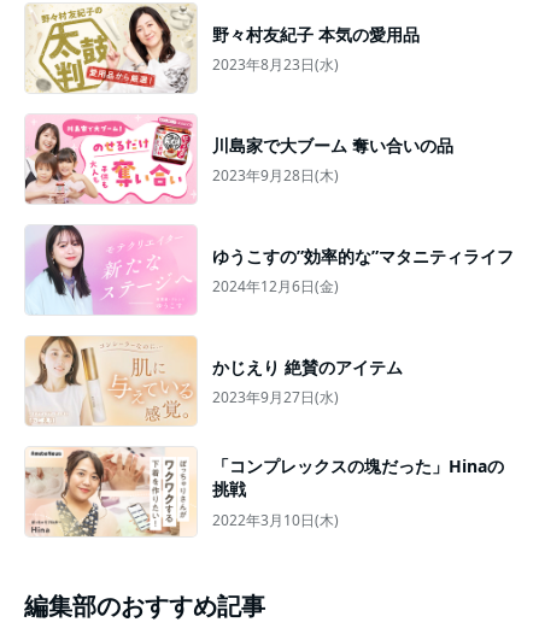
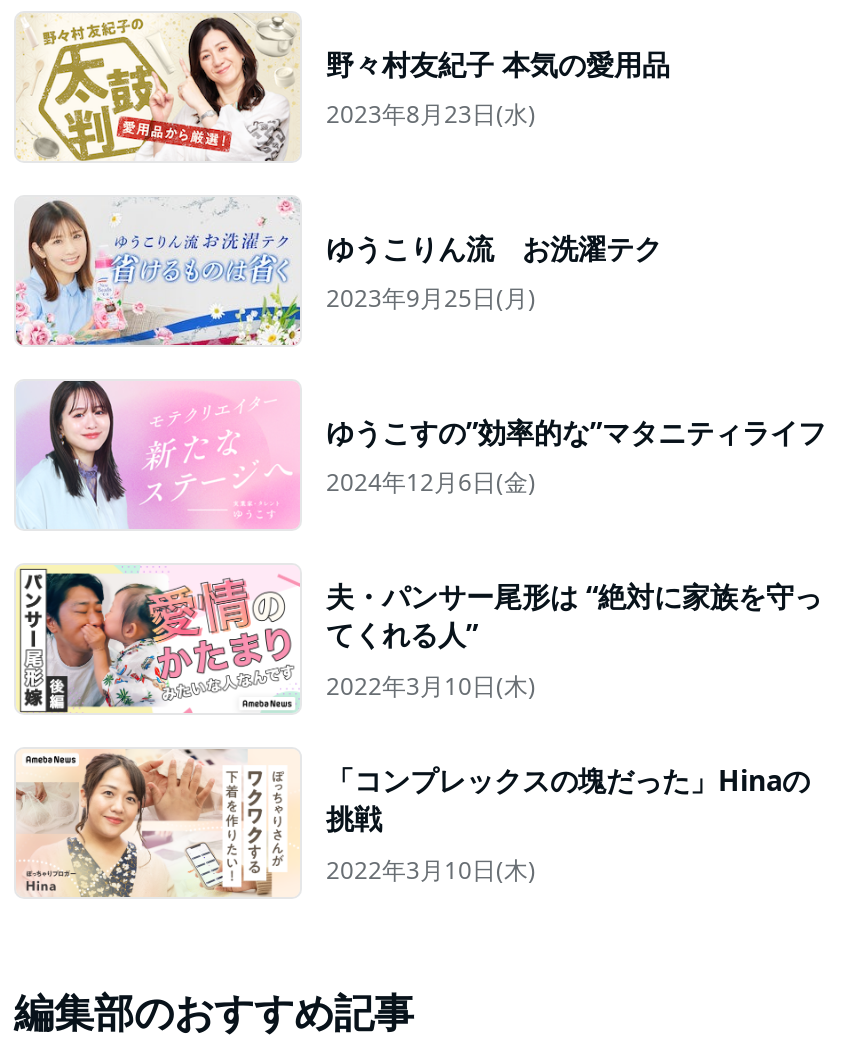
- [image]
- 川島家で大ブーム 奪い合いの品
- 2023年9月28日(木)
+ [image]
+ ゆうこりん流 お洗濯テク
+ 2023年9月25日(月)

- [image]
- かじえり 絶賛のアイテム
- 2023年9月27日(水)
+ [image]
+ 夫・パンサー尾形は “絶対に家族を守っ
+ てくれる人”
+ 2022年3月10日(木)
